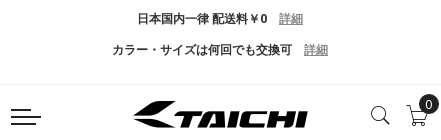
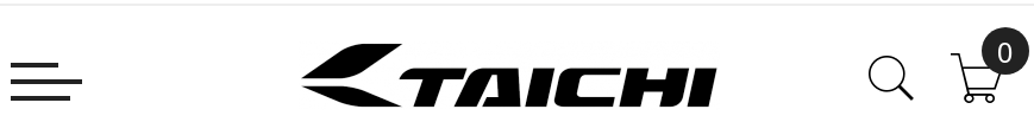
- 日本国内一律 配送料￥0詳細
- カラー・サイズは何回でも交換可詳細
